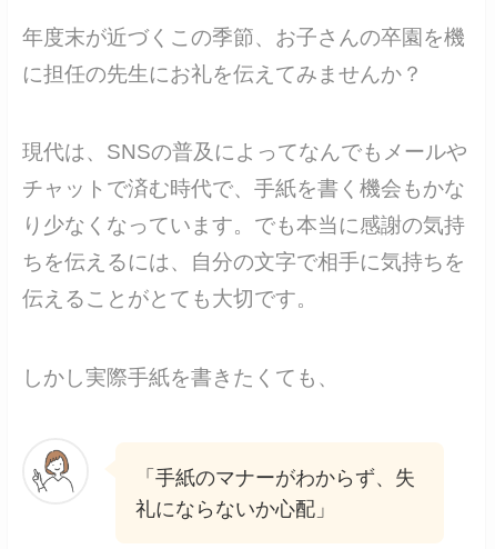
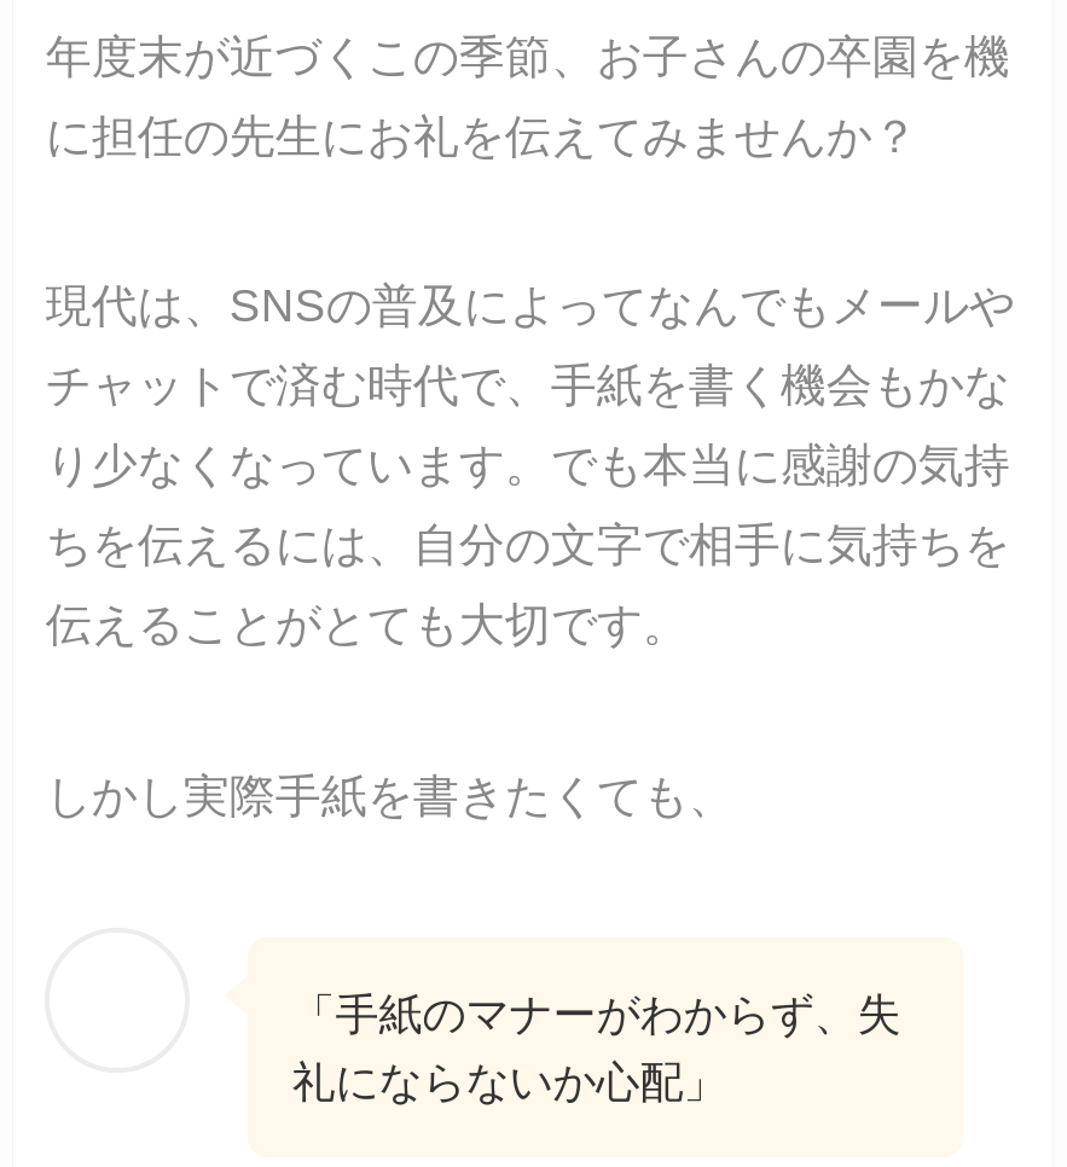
- [image]
